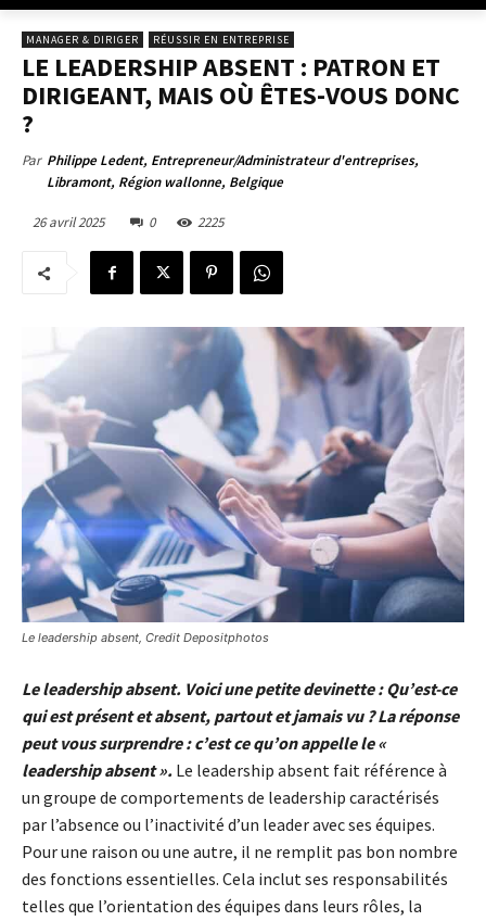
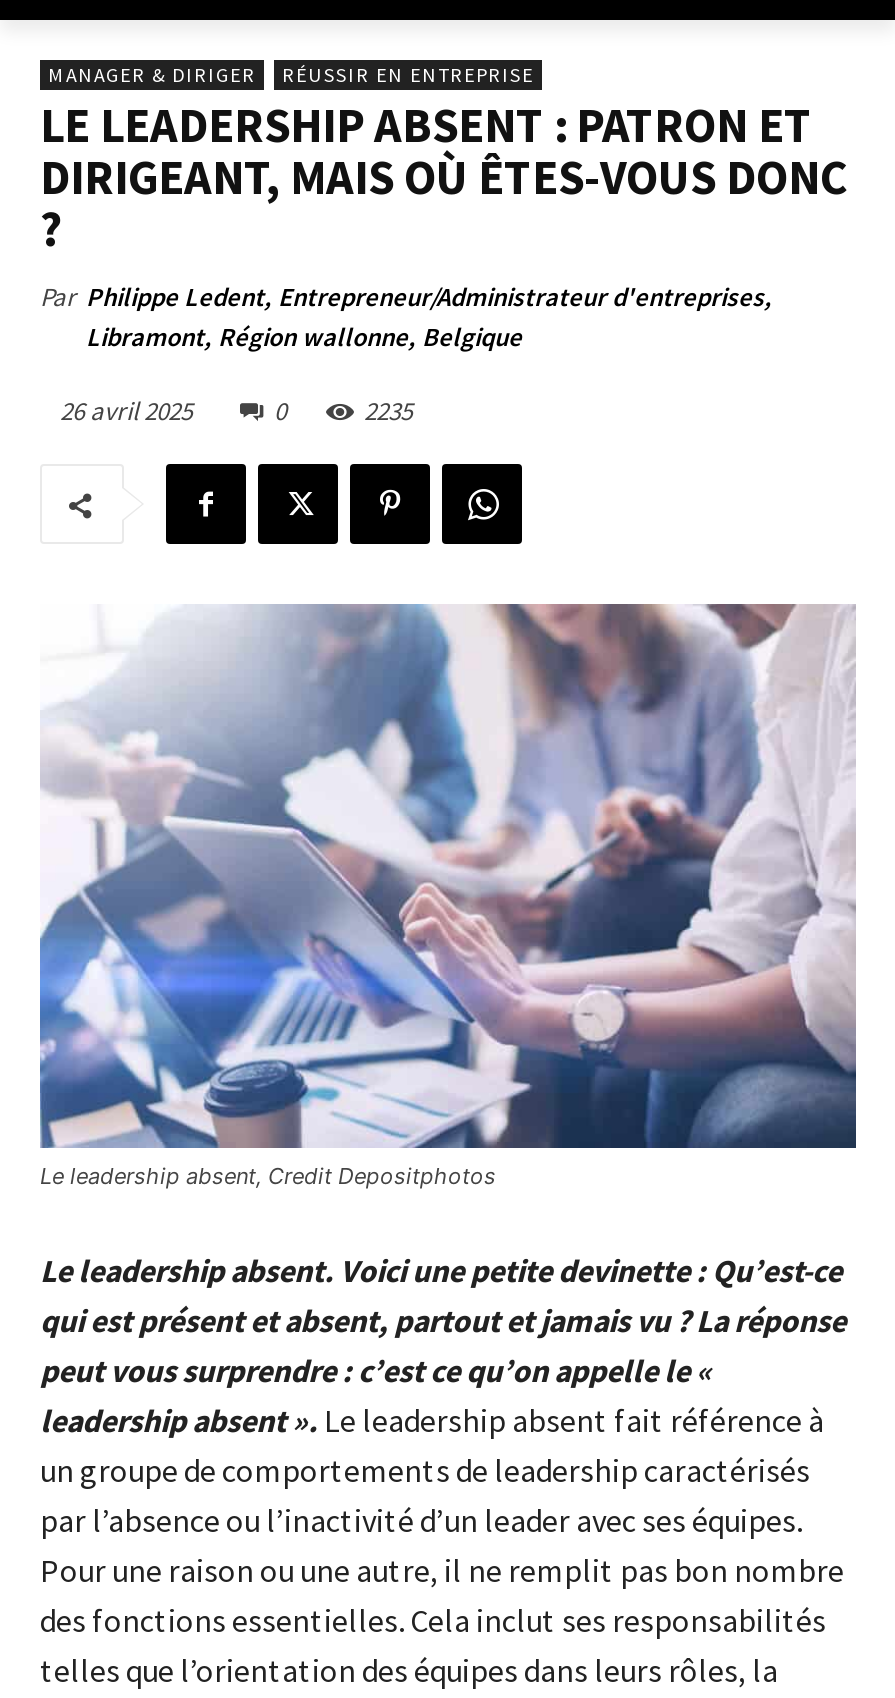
- 2225
+ 2235
